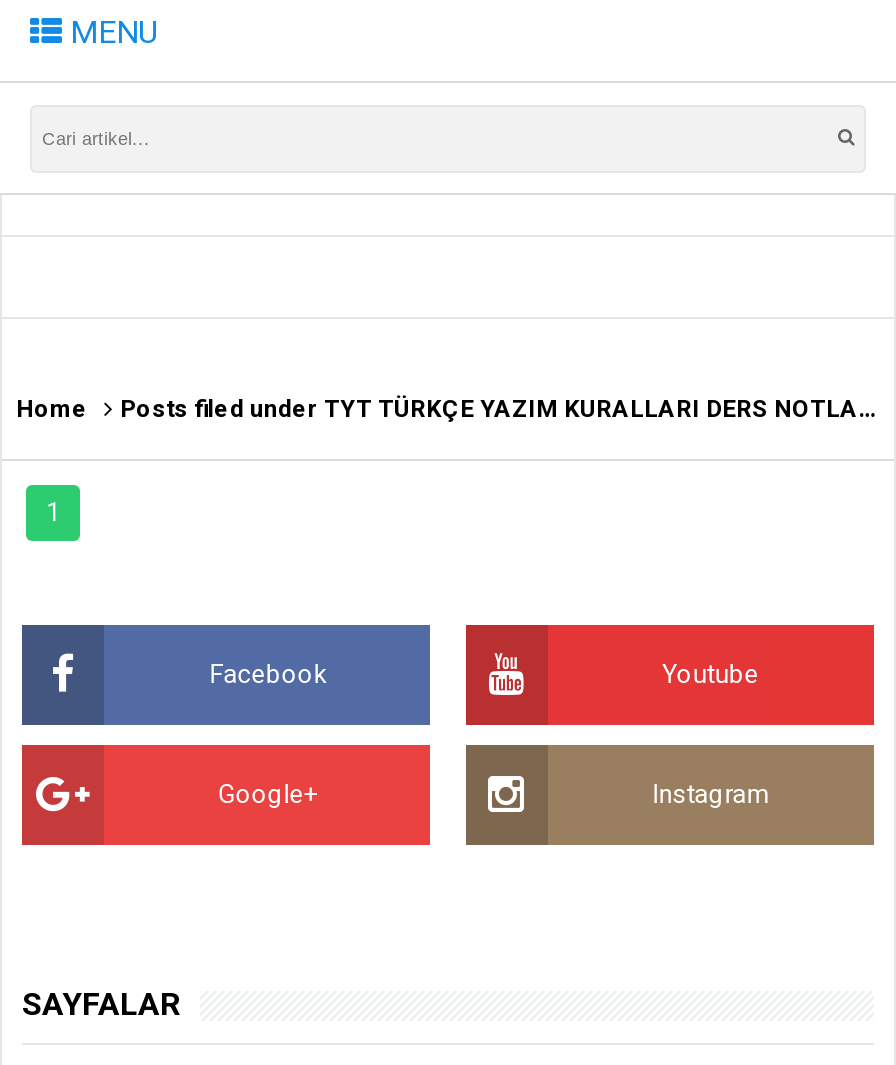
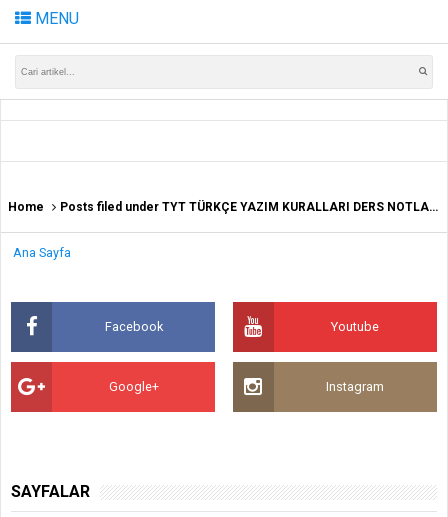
- 1
+ Ana Sayfa
